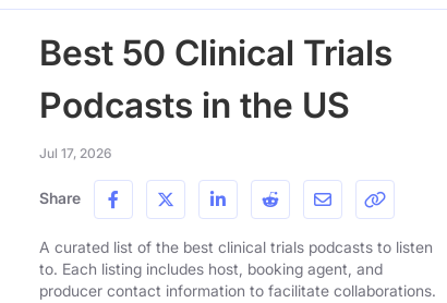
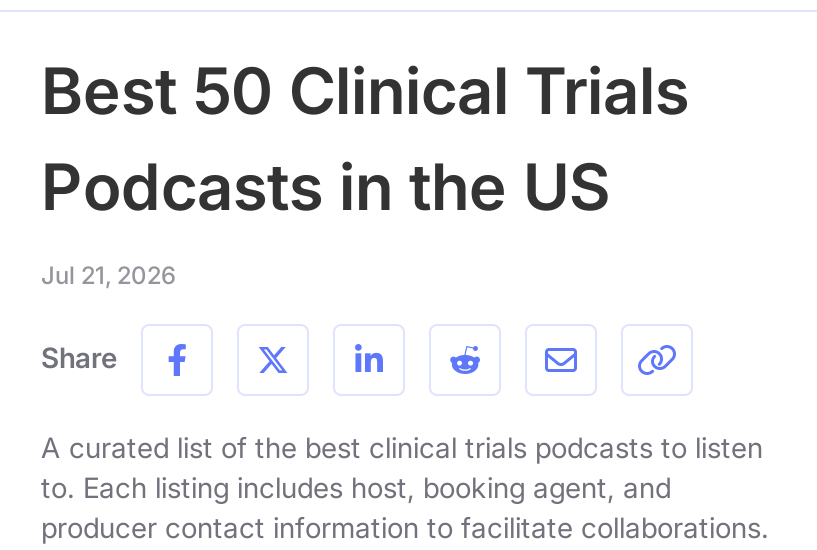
- Jul 17, 2026
+ Jul 21, 2026
